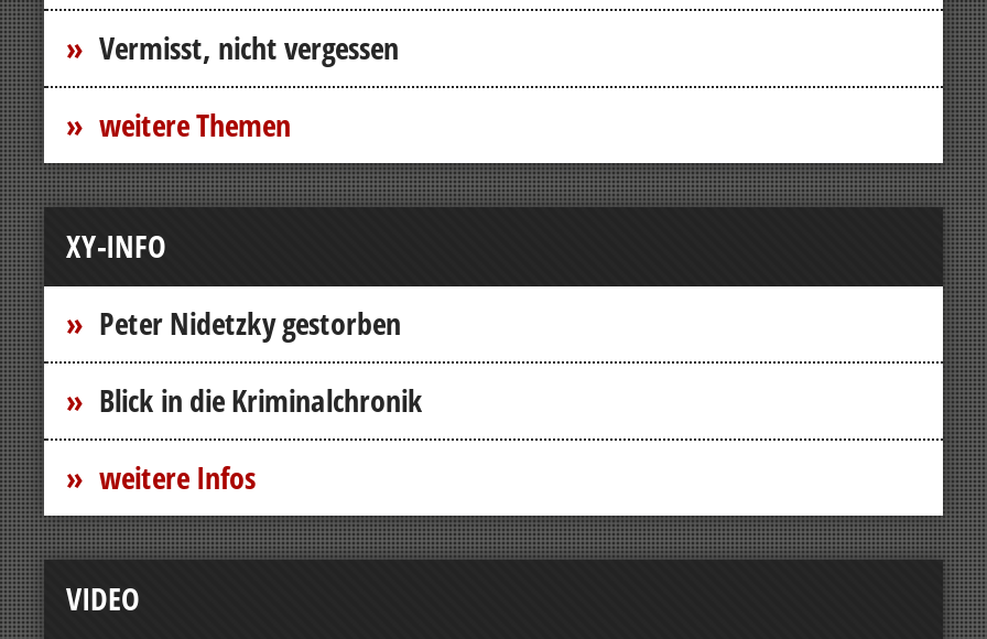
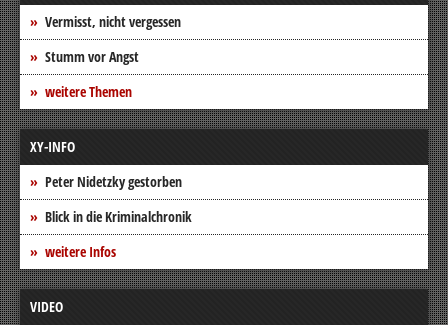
+ Stumm vor Angst
